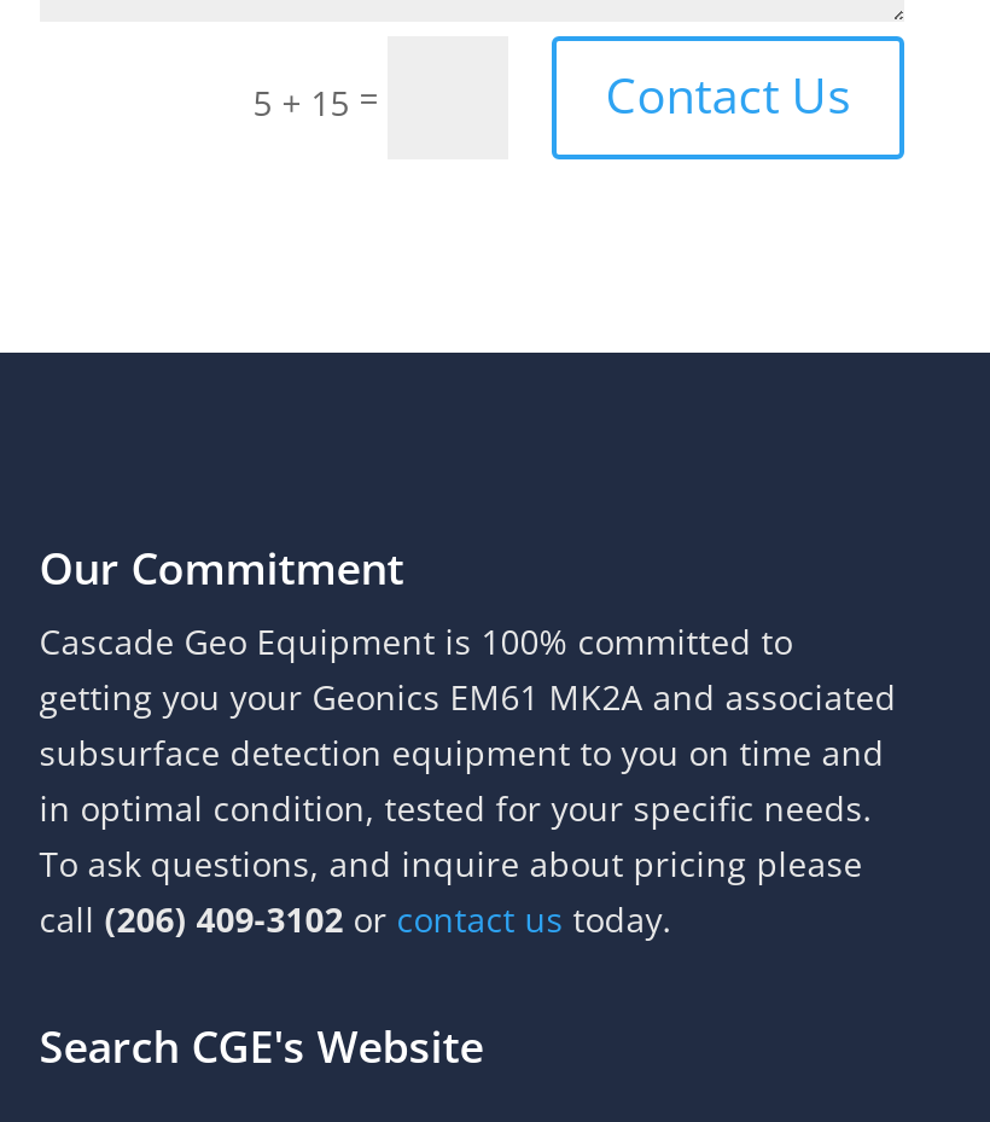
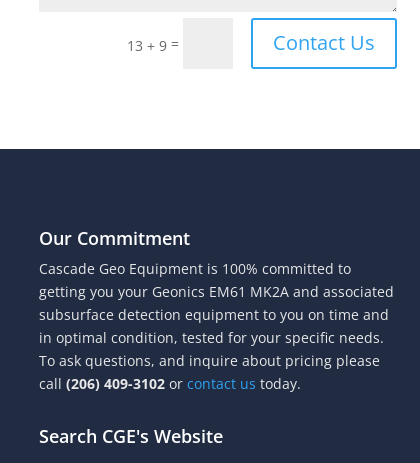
- 5 + 15 =
+ 13 + 9 =
